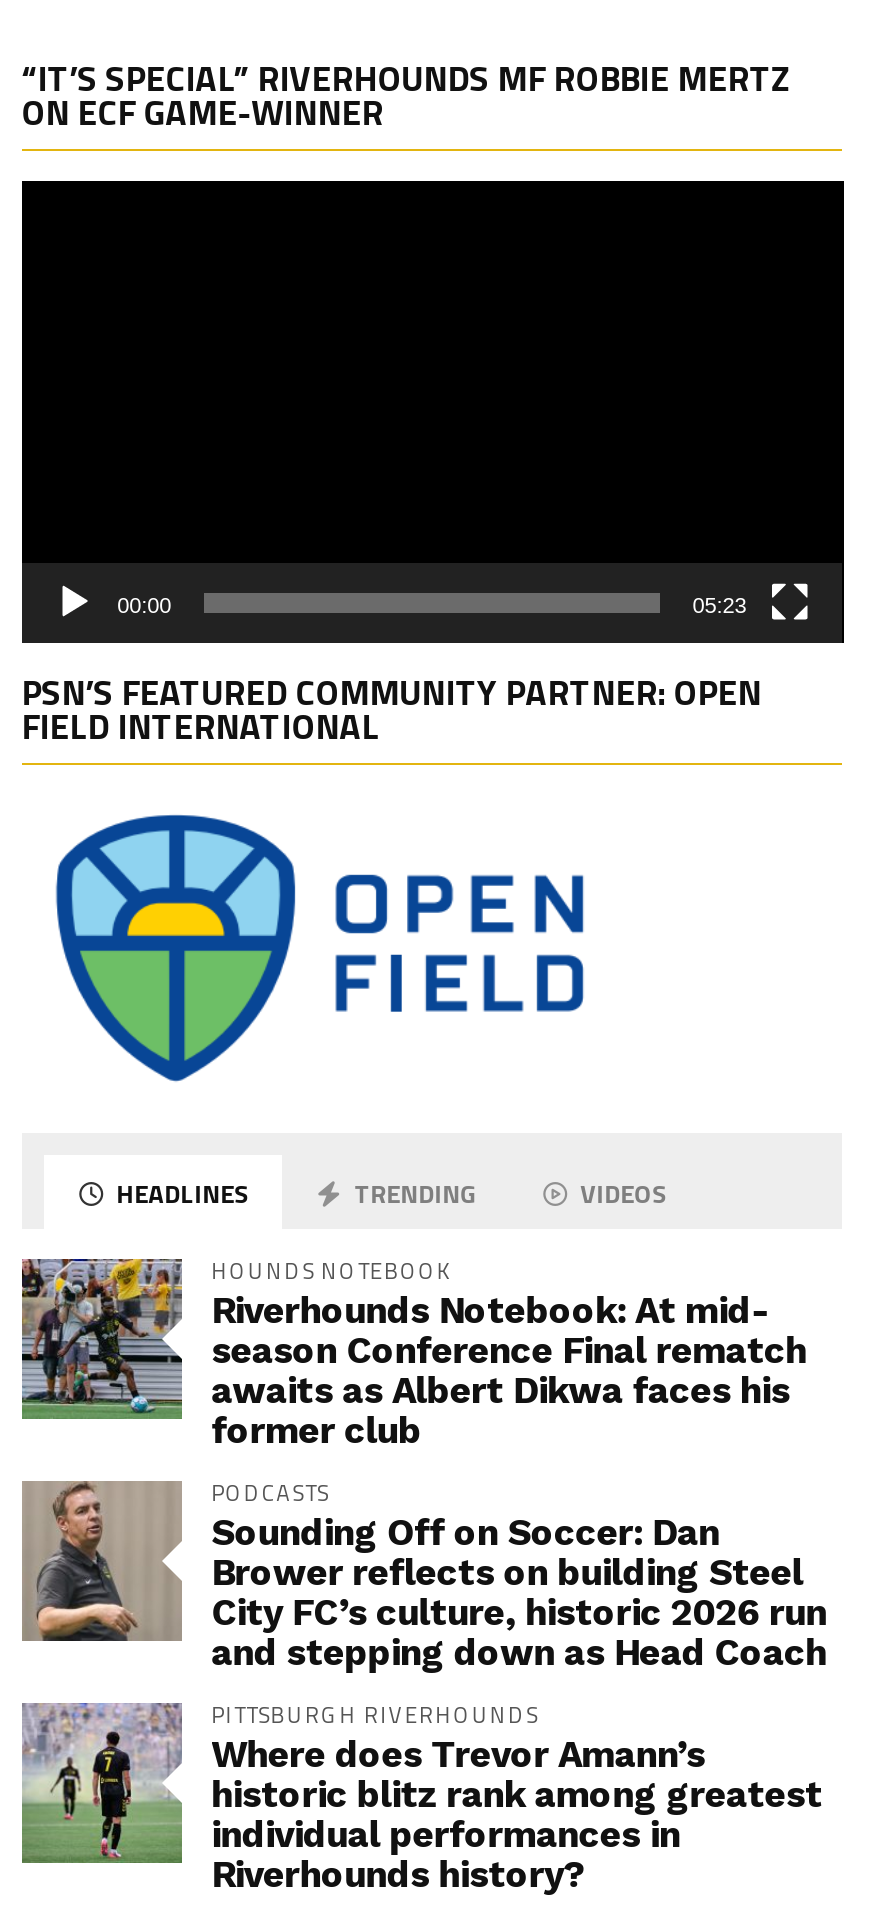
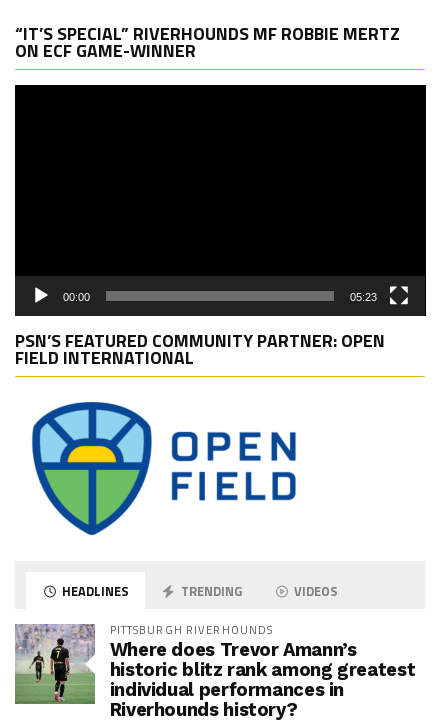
- [image]
- HOUNDS NOTEBOOK
- Riverhounds Notebook: At mid-
- season Conference Final rematch
- awaits as Albert Dikwa faces his
- former club
- PODCASTS
- Sounding Off on Soccer: Dan
- Brower reflects on building Steel
- City FC’s culture, historic 2026 run
- and stepping down as Head Coach

- [image]
